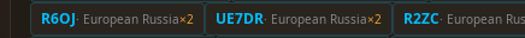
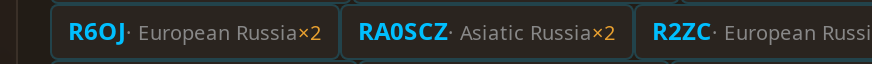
- UE7DR · European Russia×2
+ RA0SCZ · Asiatic Russia×2
